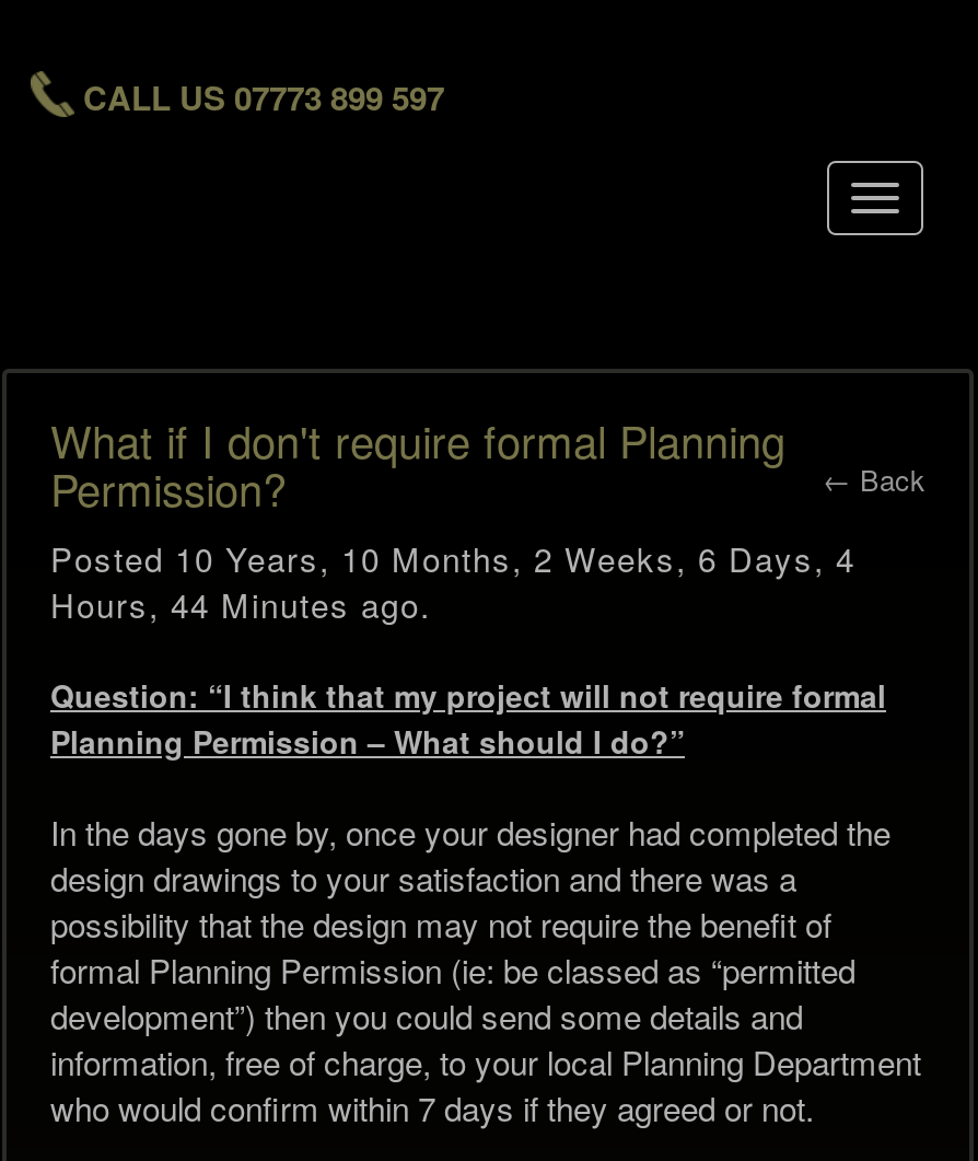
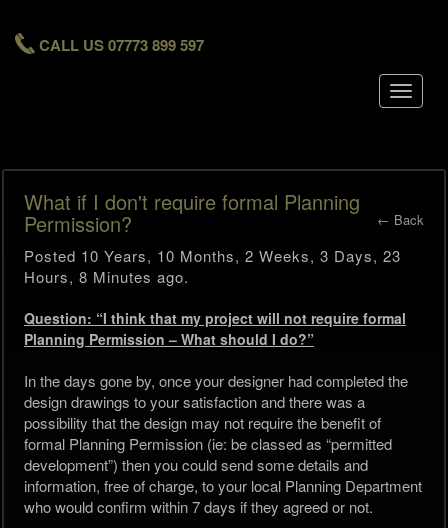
- Posted 10 Years, 10 Months, 2 Weeks, 6 Days, 4
+ Posted 10 Years, 10 Months, 2 Weeks, 3 Days, 23

- Hours, 44 Minutes ago.
+ Hours, 8 Minutes ago.
